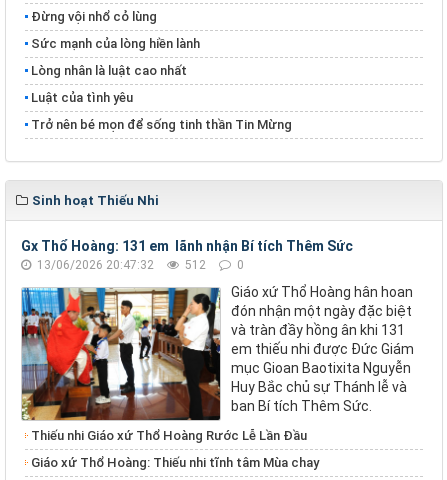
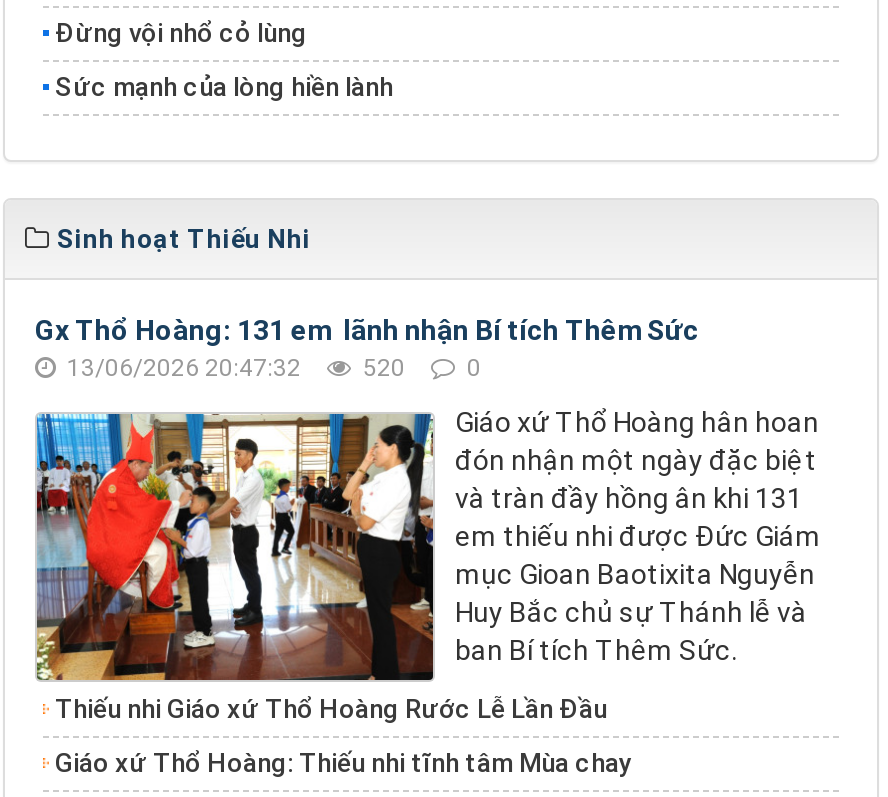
- Lòng nhân là luật cao nhất
- Luật của tình yêu
- Trở nên bé mọn để sống tinh thần Tin Mừng

- 13/06/2026 20:47:32 512 0
+ 13/06/2026 20:47:32 520 0
